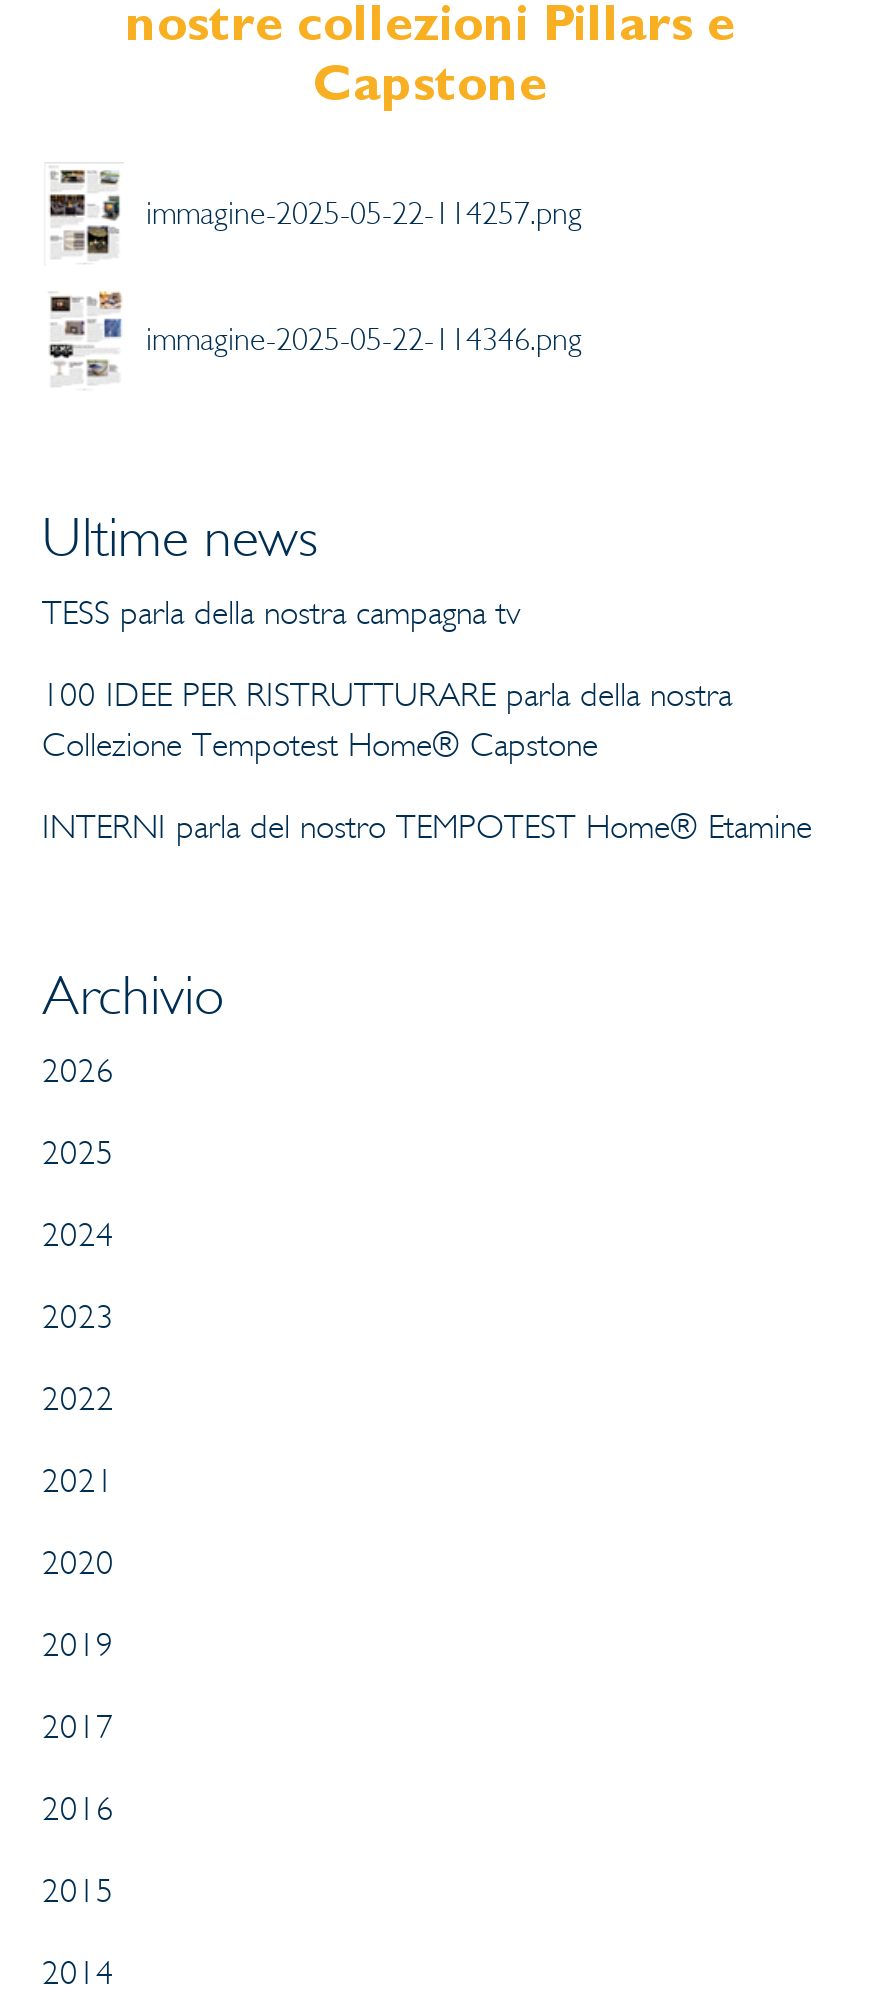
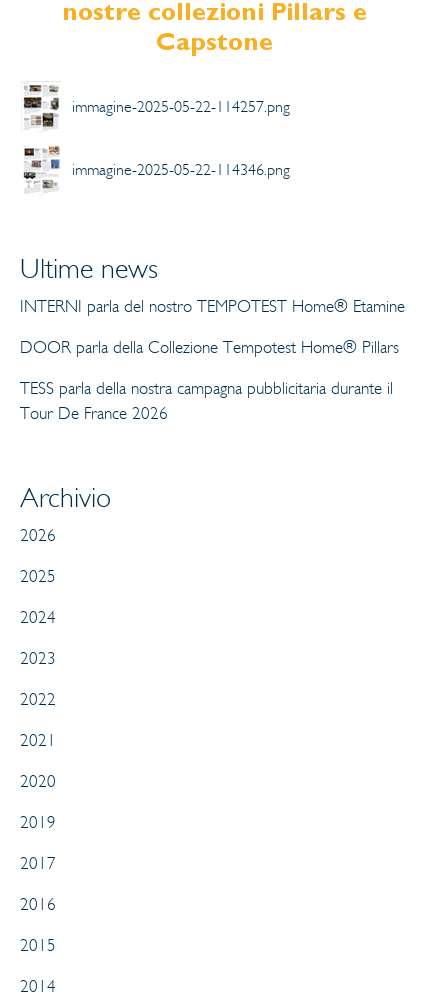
- TESS parla della nostra campagna tv
- 100 IDEE PER RISTRUTTURARE parla della nostra
- Collezione Tempotest Home® Capstone

moved up: INTERNI parla del nostro TEMPOTEST Home® Etamine

+ DOOR parla della Collezione Tempotest Home® Pillars
+ TESS parla della nostra campagna pubblicitaria durante il
+ Tour De France 2026
